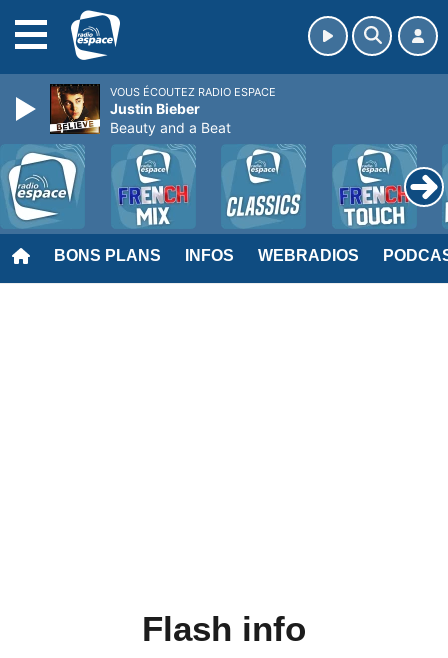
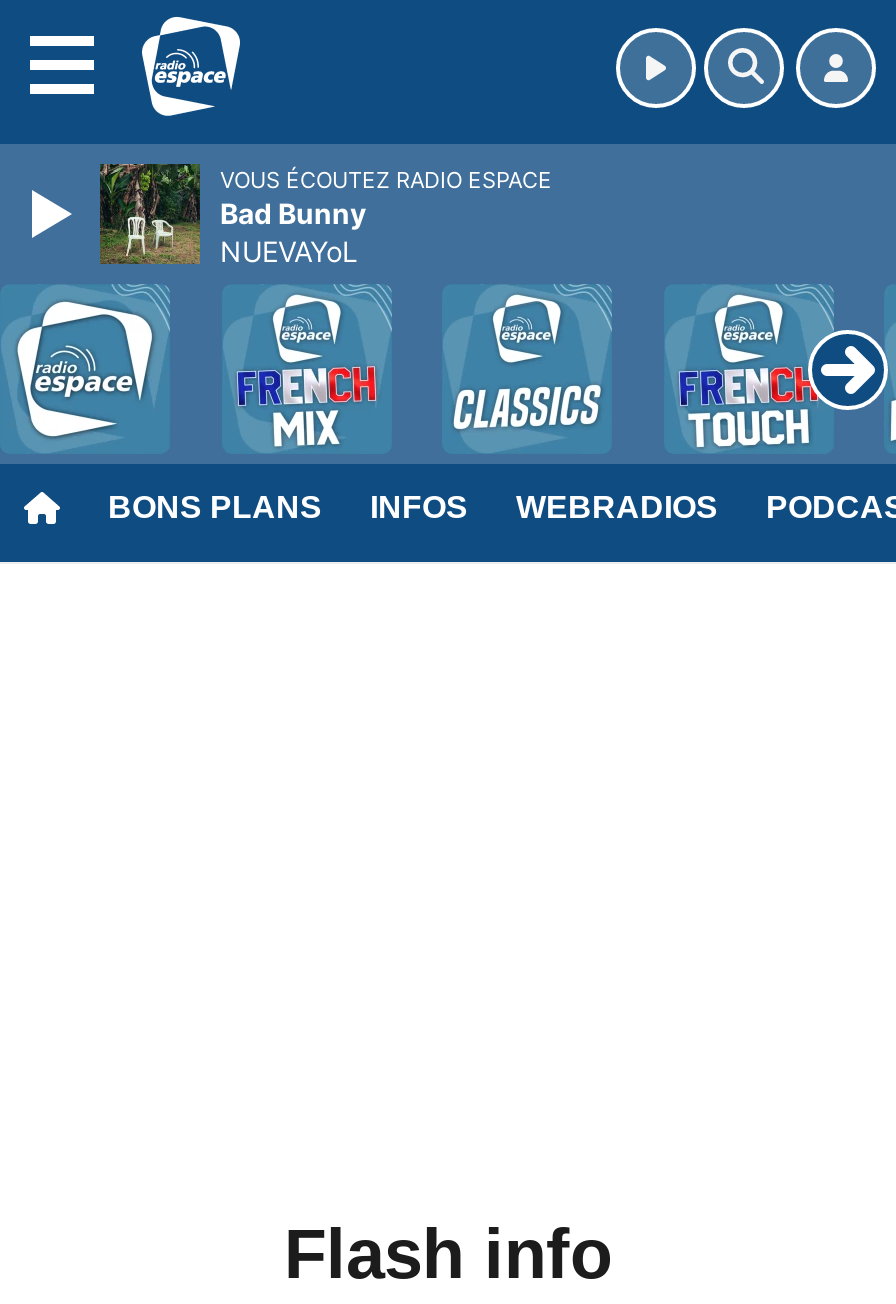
- [image]
- Justin Bieber
- Beauty and a Beat
+ [image]
+ Bad Bunny
+ NUEVAYoL
